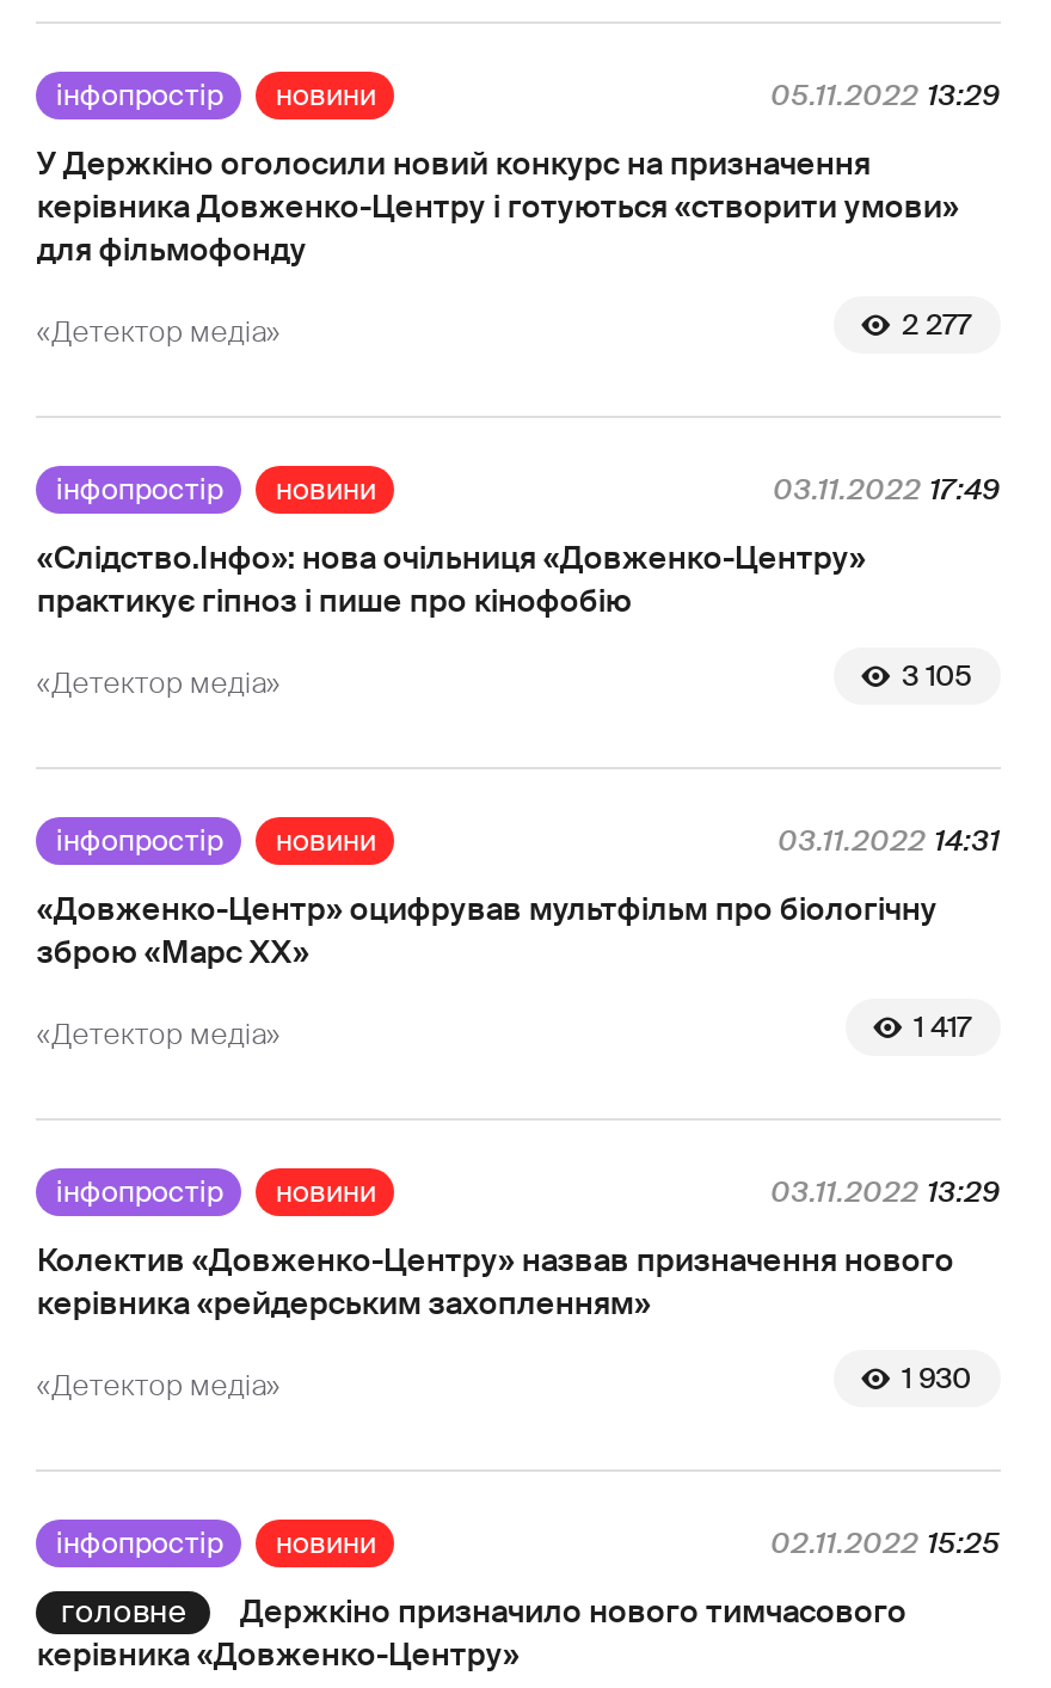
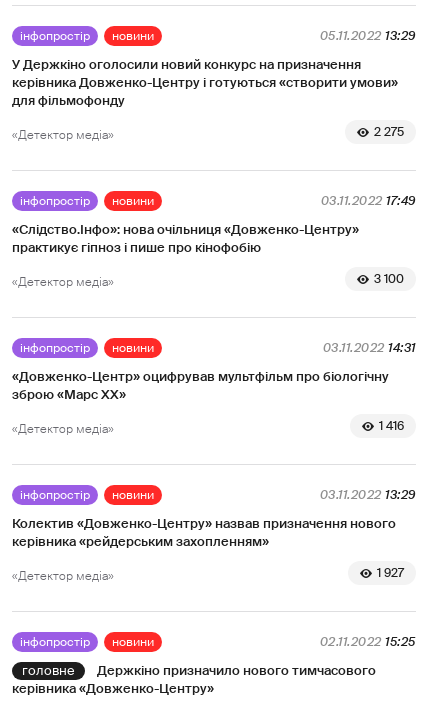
- 2 277
+ 2 275

- 3 105
+ 3 100

- 1 417
+ 1 416

- 1 930
+ 1 927
